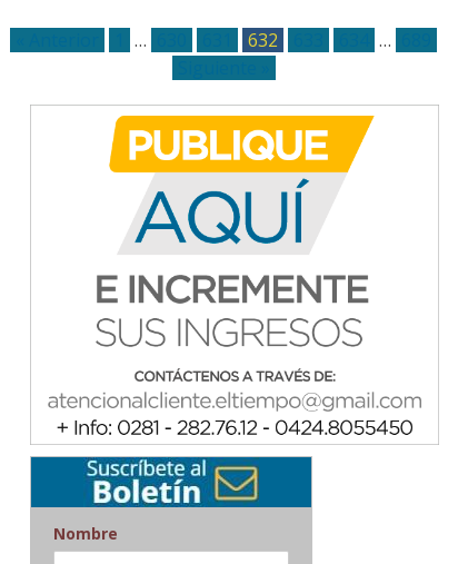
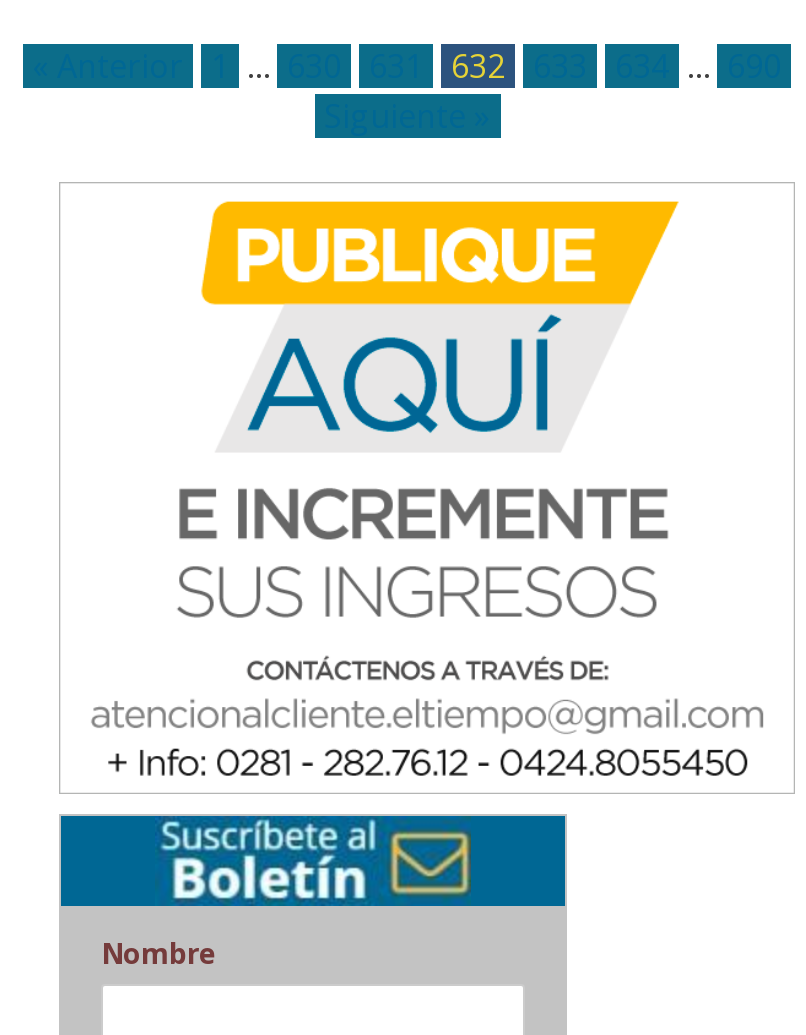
- 634 … 689
+ 634 … 690
